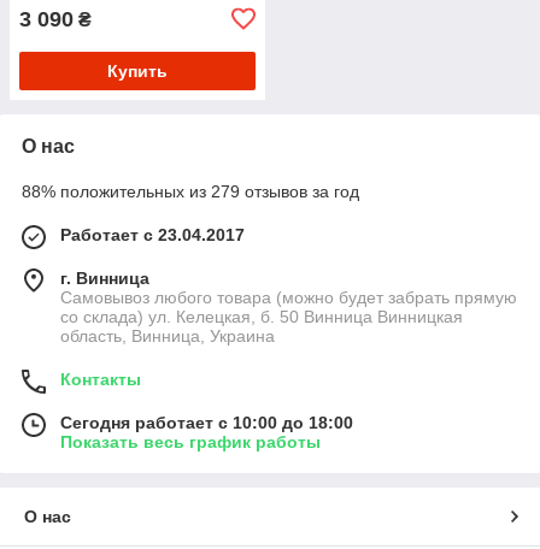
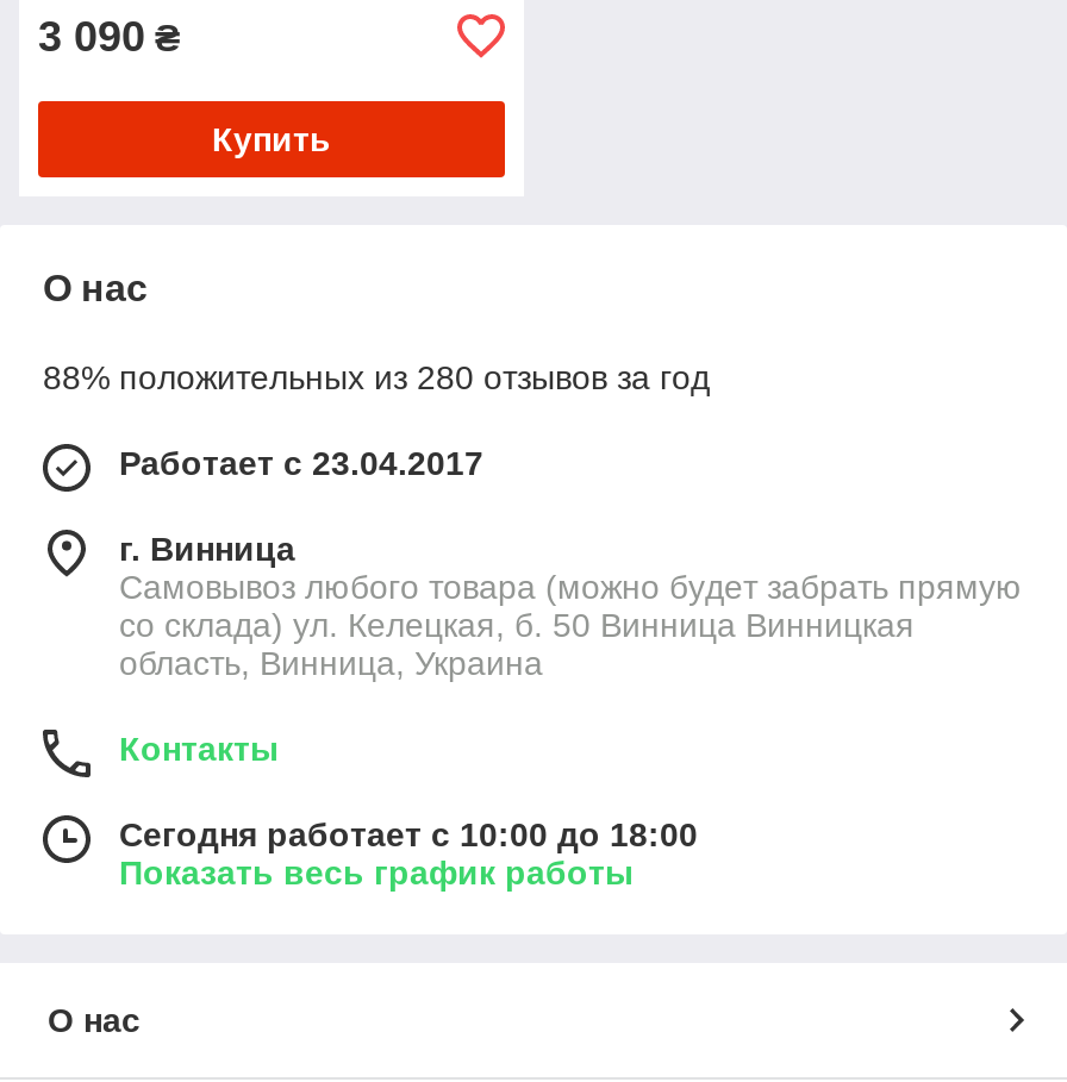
- 88% положительных из 279 отзывов за год
+ 88% положительных из 280 отзывов за год
